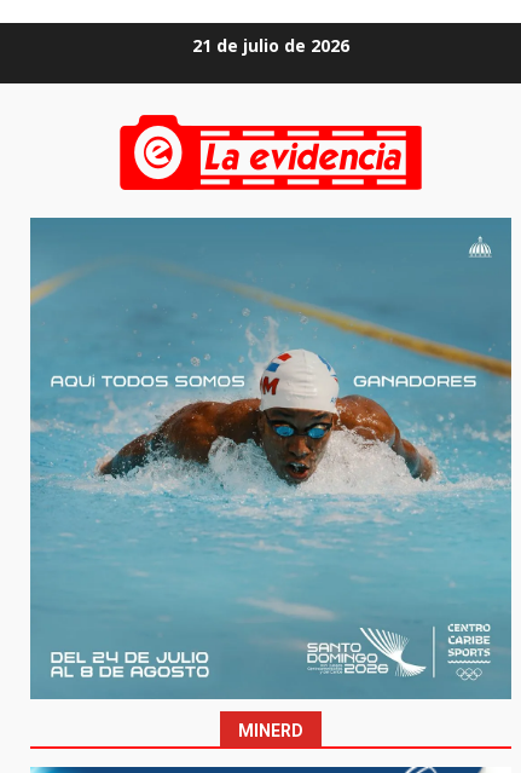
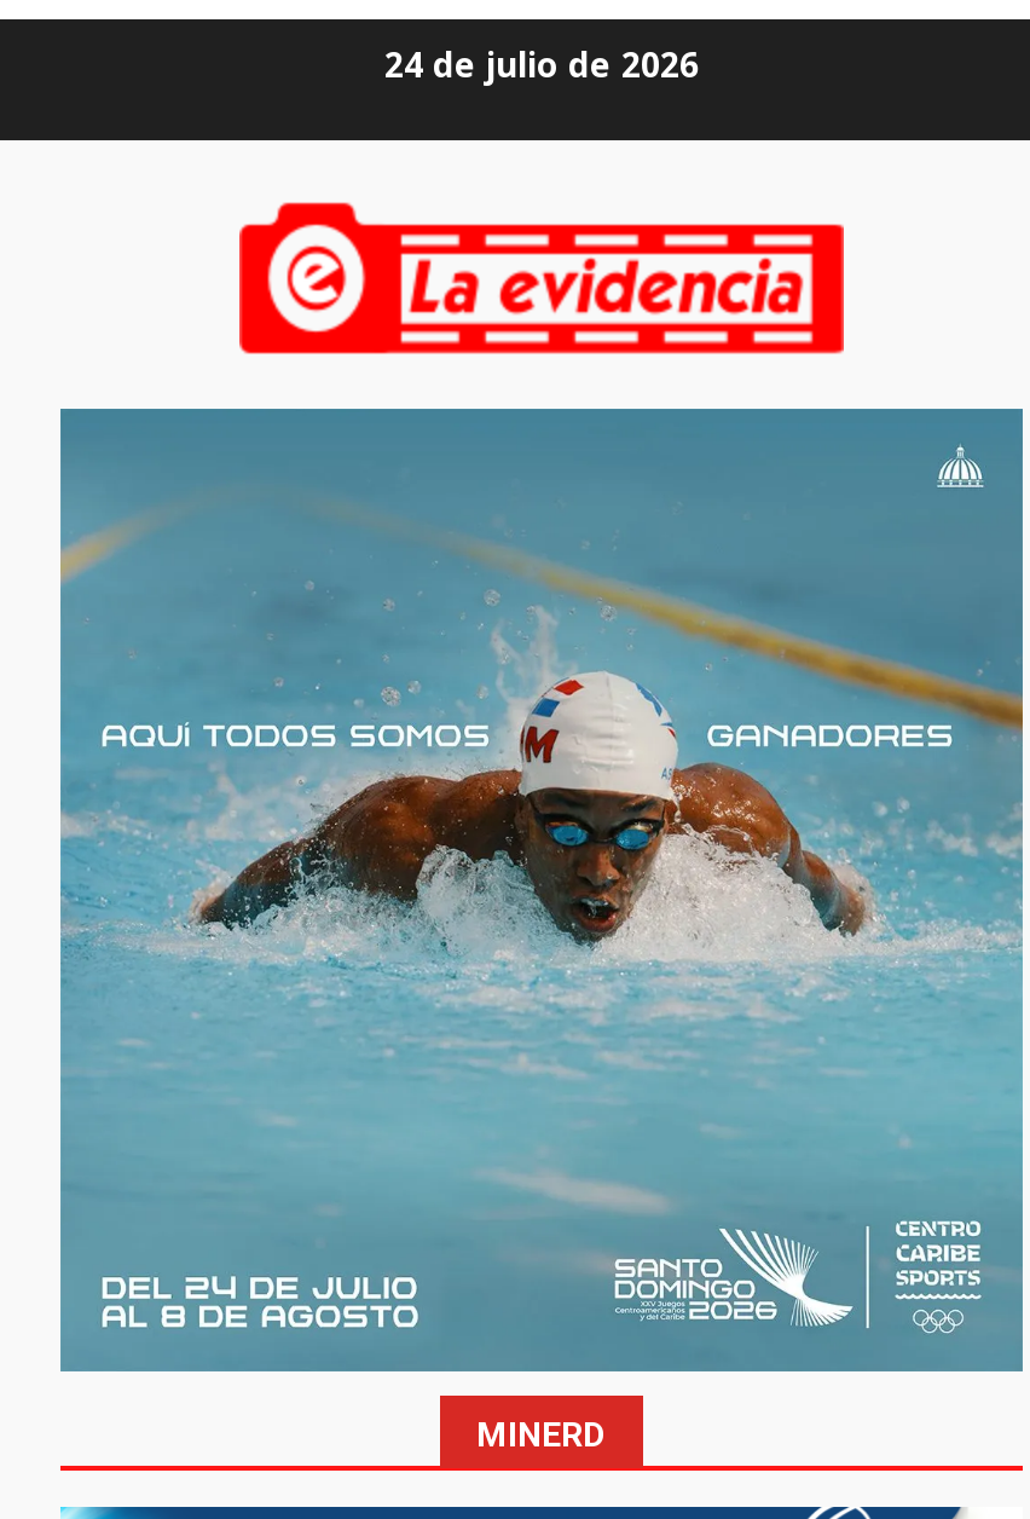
- 21 de julio de 2026
+ 24 de julio de 2026
